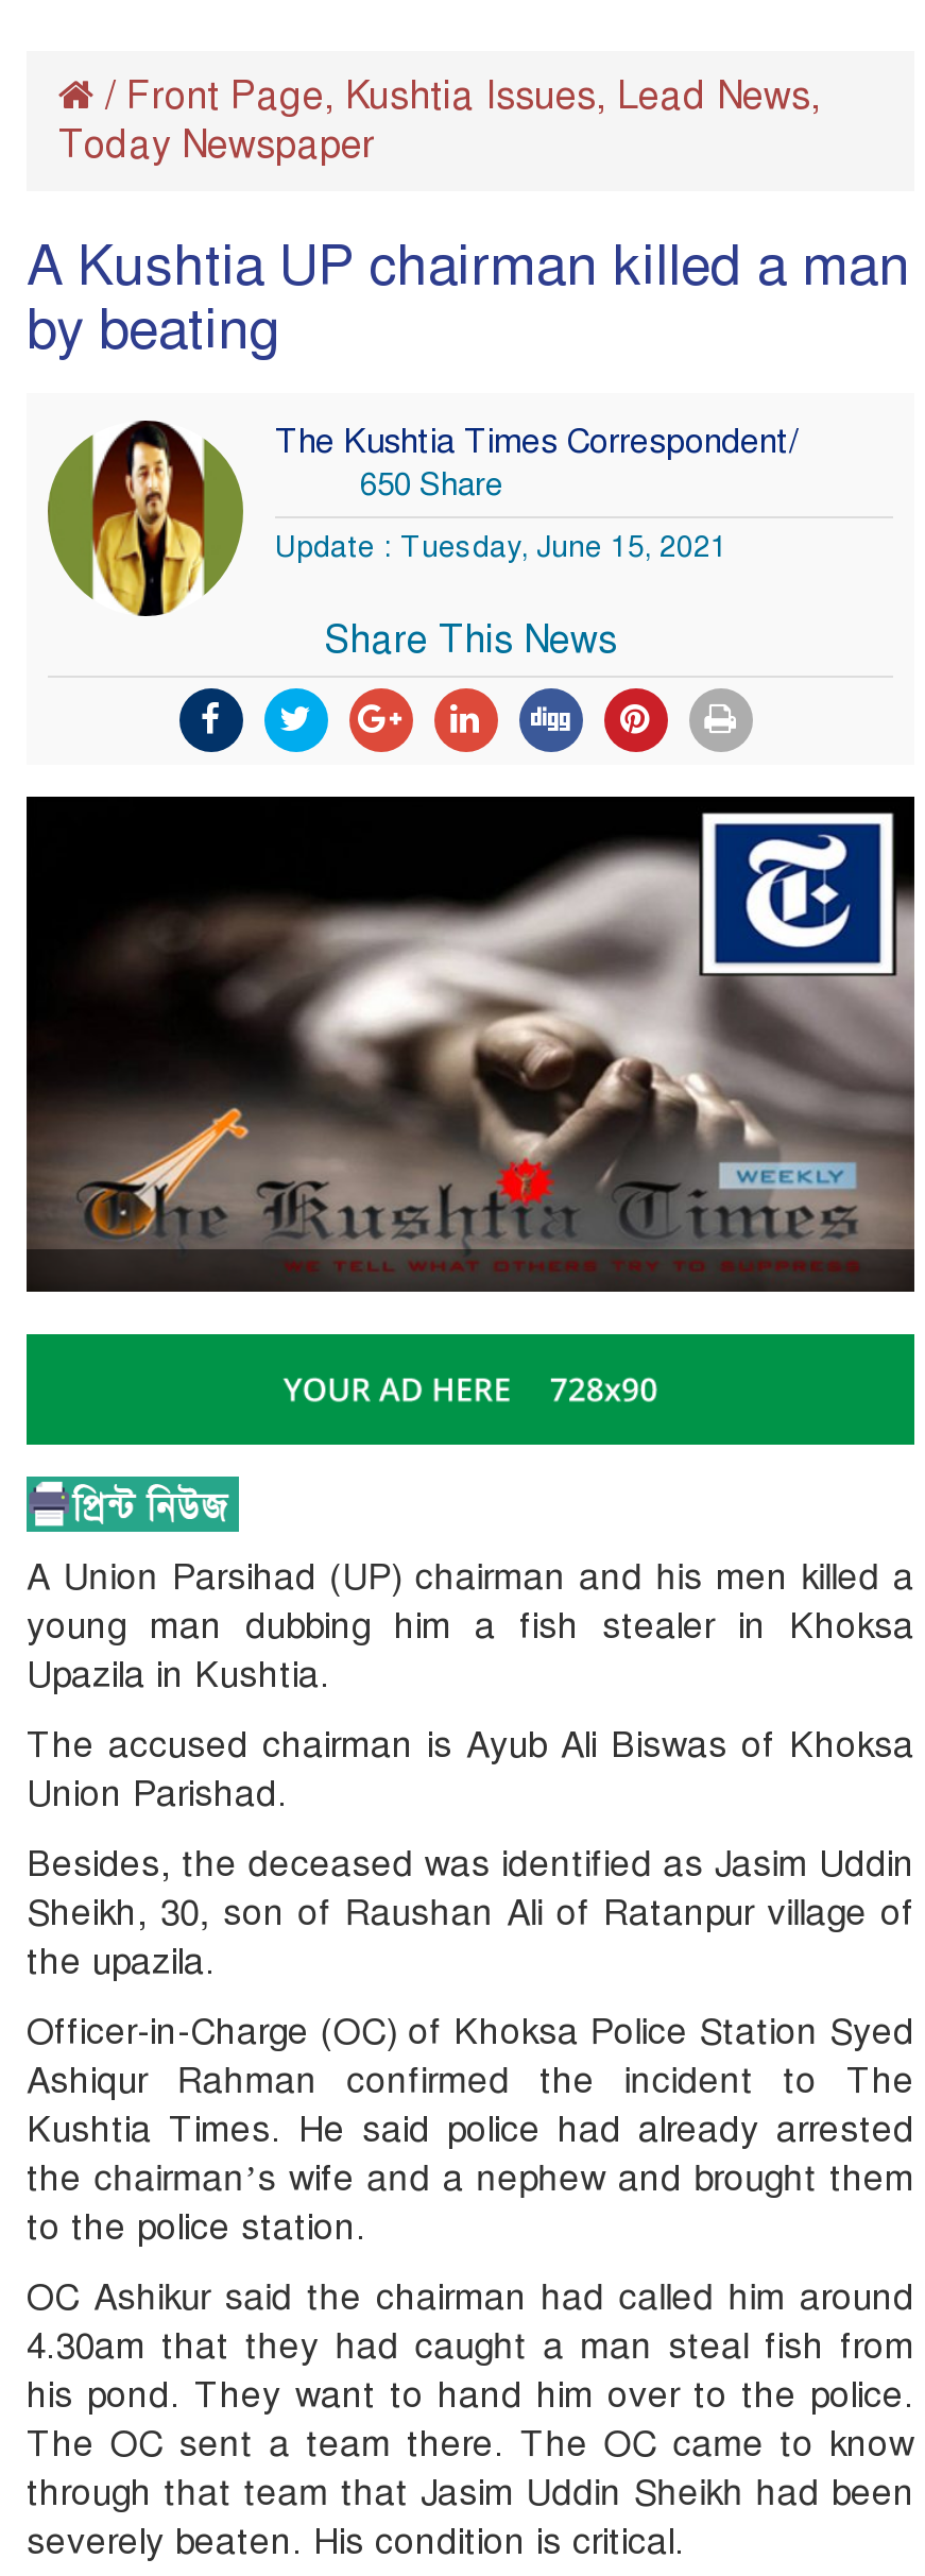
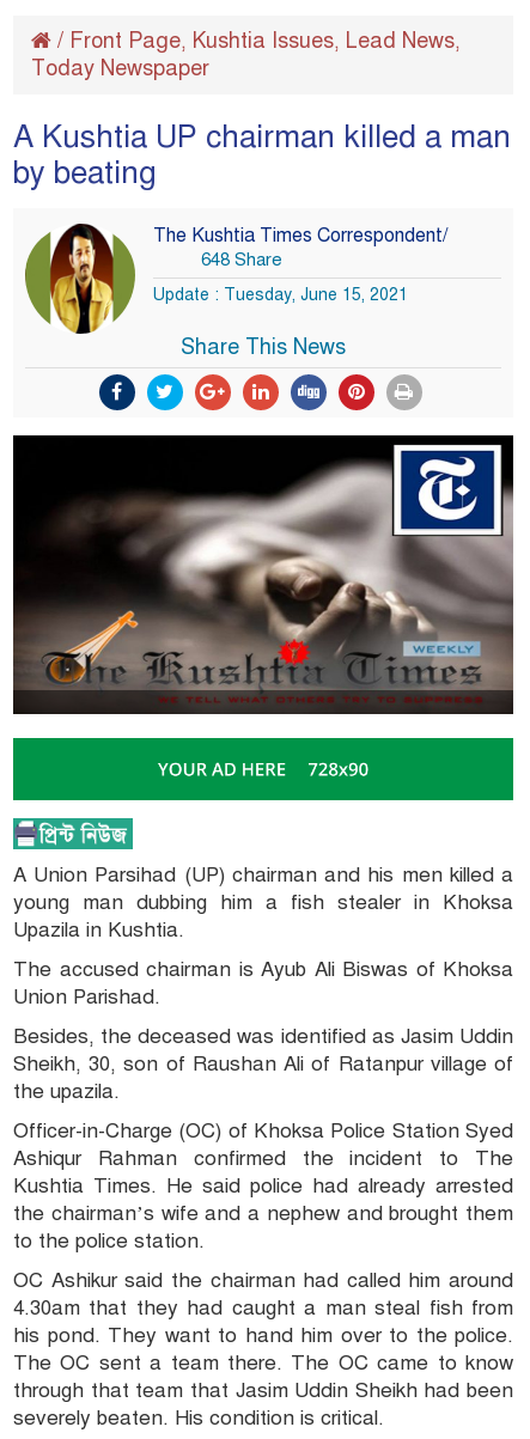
- 650 Share
+ 648 Share
